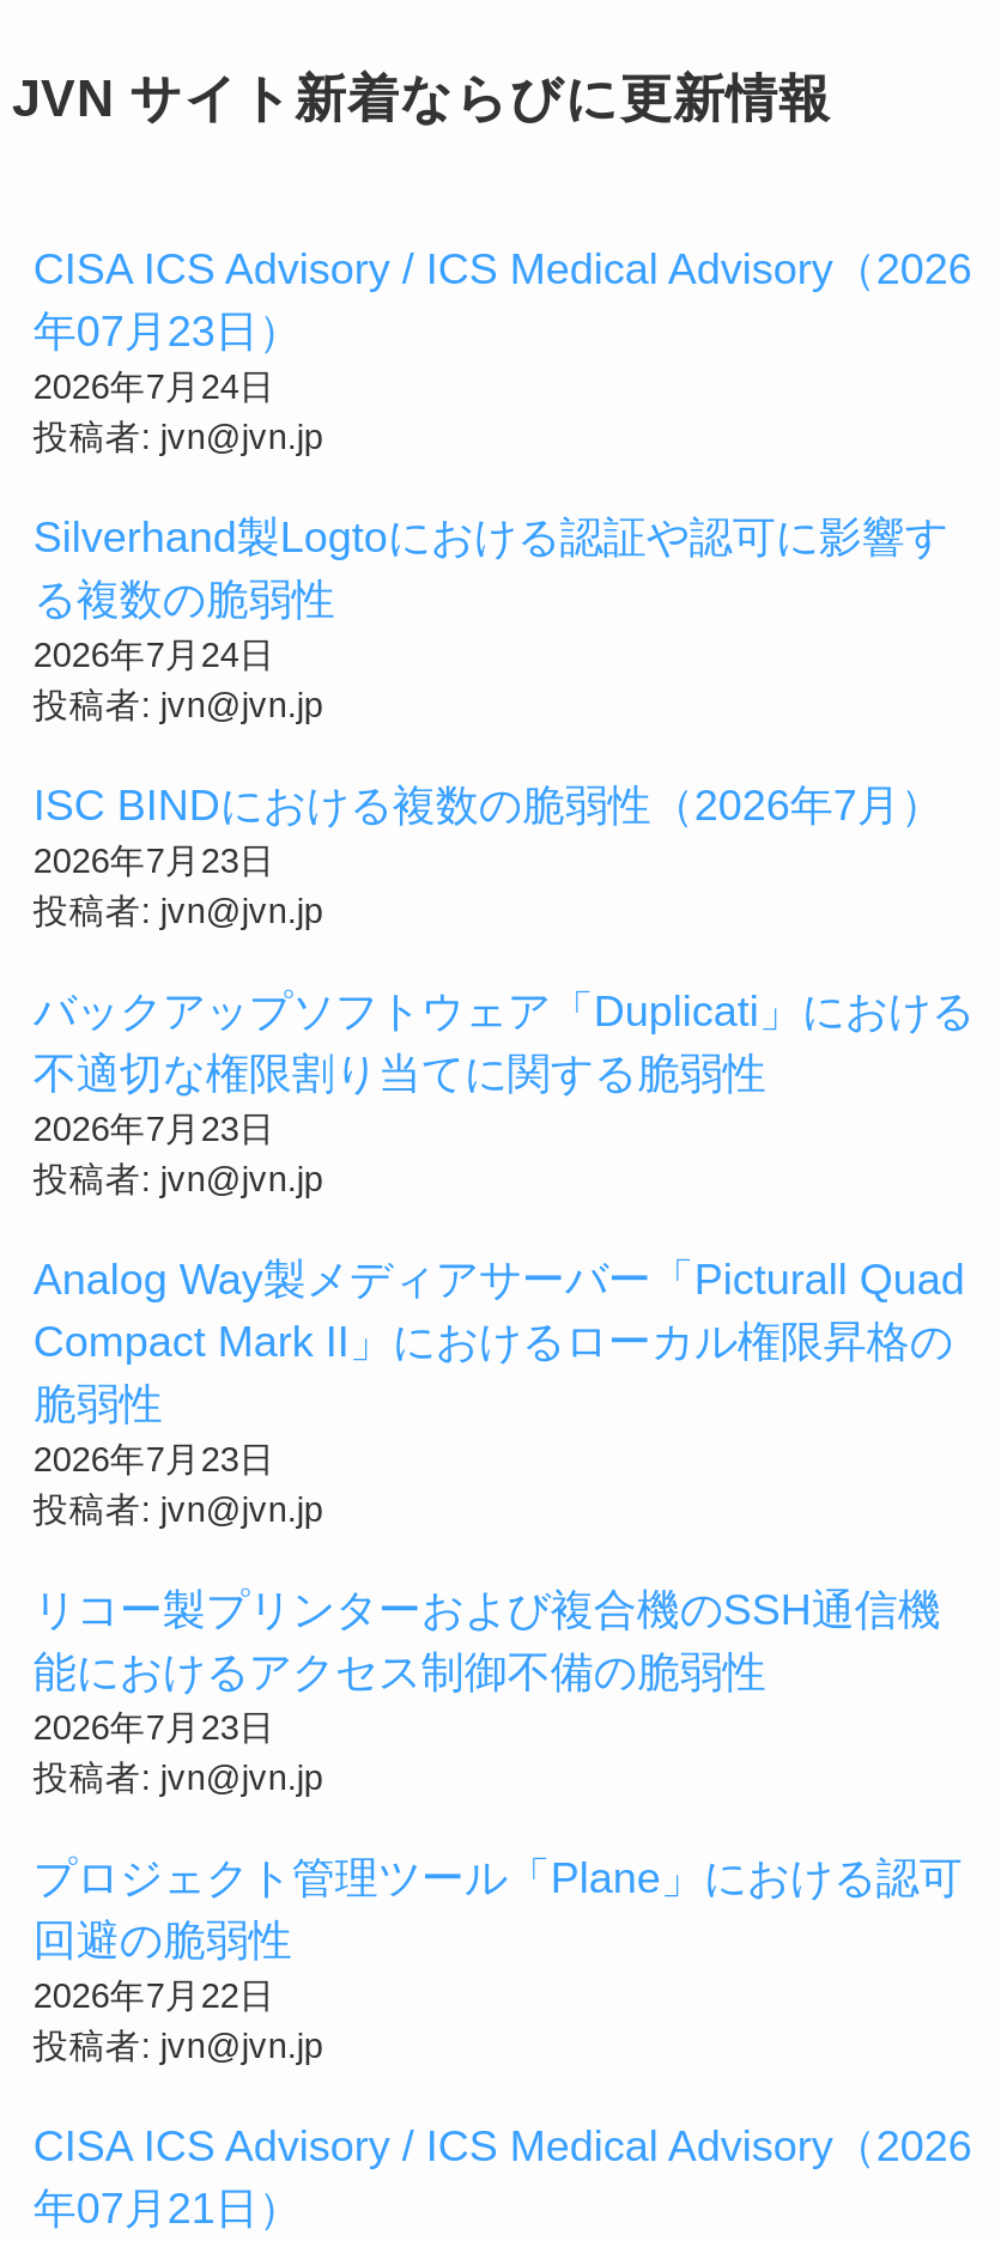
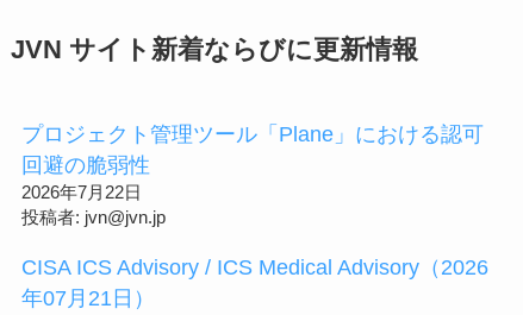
- CISA ICS Advisory / ICS Medical Advisory（2026
- 年07月23日）
- 2026年7月24日
- 投稿者: jvn@jvn.jp
- Silverhand製Logtoにおける認証や認可に影響す
- る複数の脆弱性
- 2026年7月24日
- 投稿者: jvn@jvn.jp
- ISC BINDにおける複数の脆弱性（2026年7月）
- 2026年7月23日
- 投稿者: jvn@jvn.jp
- バックアップソフトウェア「Duplicati」における
- 不適切な権限割り当てに関する脆弱性
- 2026年7月23日
- 投稿者: jvn@jvn.jp
- Analog Way製メディアサーバー「Picturall Quad
- Compact Mark II」におけるローカル権限昇格の
- 脆弱性
- 2026年7月23日
- 投稿者: jvn@jvn.jp
- リコー製プリンターおよび複合機のSSH通信機
- 能におけるアクセス制御不備の脆弱性
- 2026年7月23日
- 投稿者: jvn@jvn.jp
